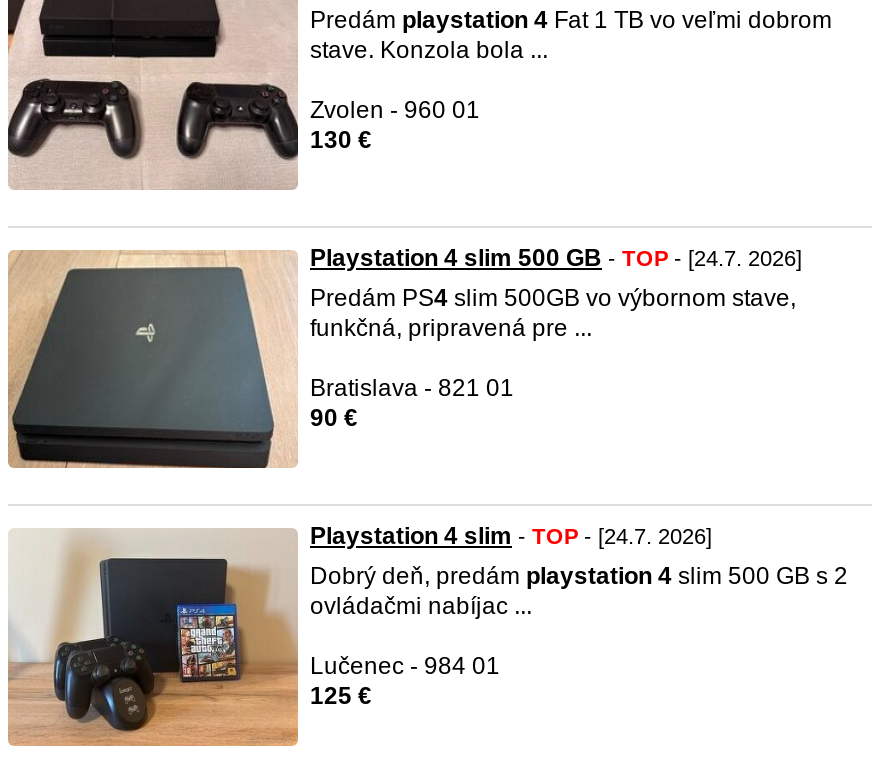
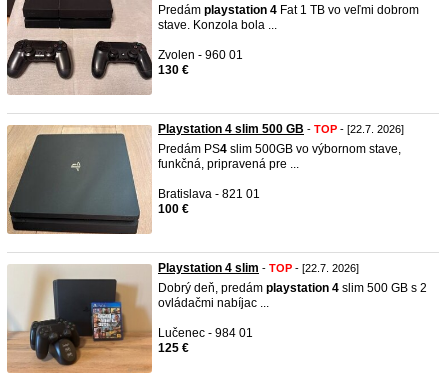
- Playstation 4 slim 500 GB - TOP - [24.7. 2026]
+ Playstation 4 slim 500 GB - TOP - [22.7. 2026]

- 90 €
+ 100 €

- Playstation 4 slim - TOP - [24.7. 2026]
+ Playstation 4 slim - TOP - [22.7. 2026]
